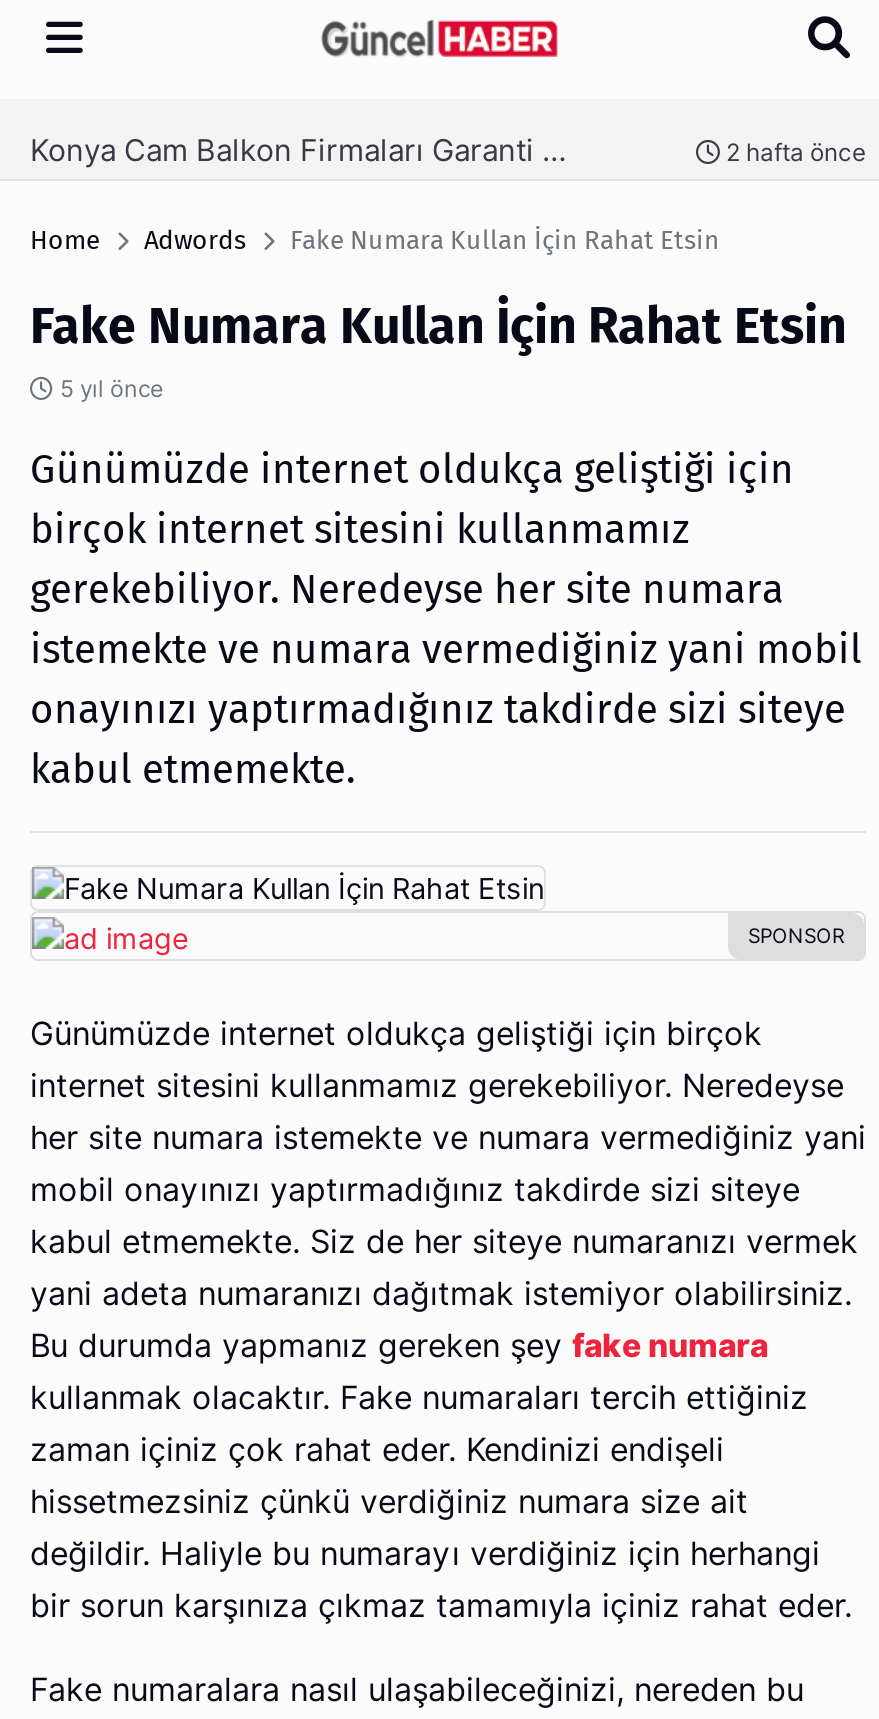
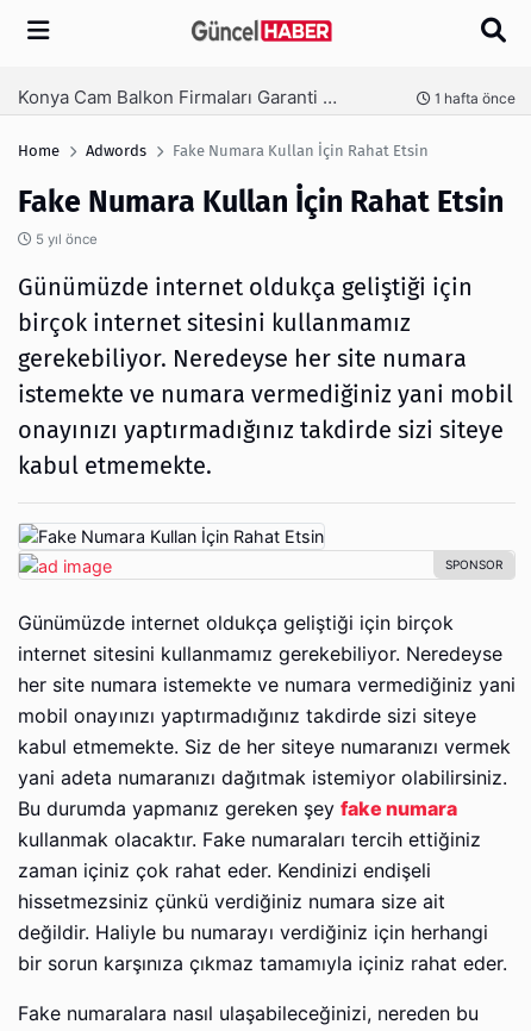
- 2 hafta önce
+ 1 hafta önce
